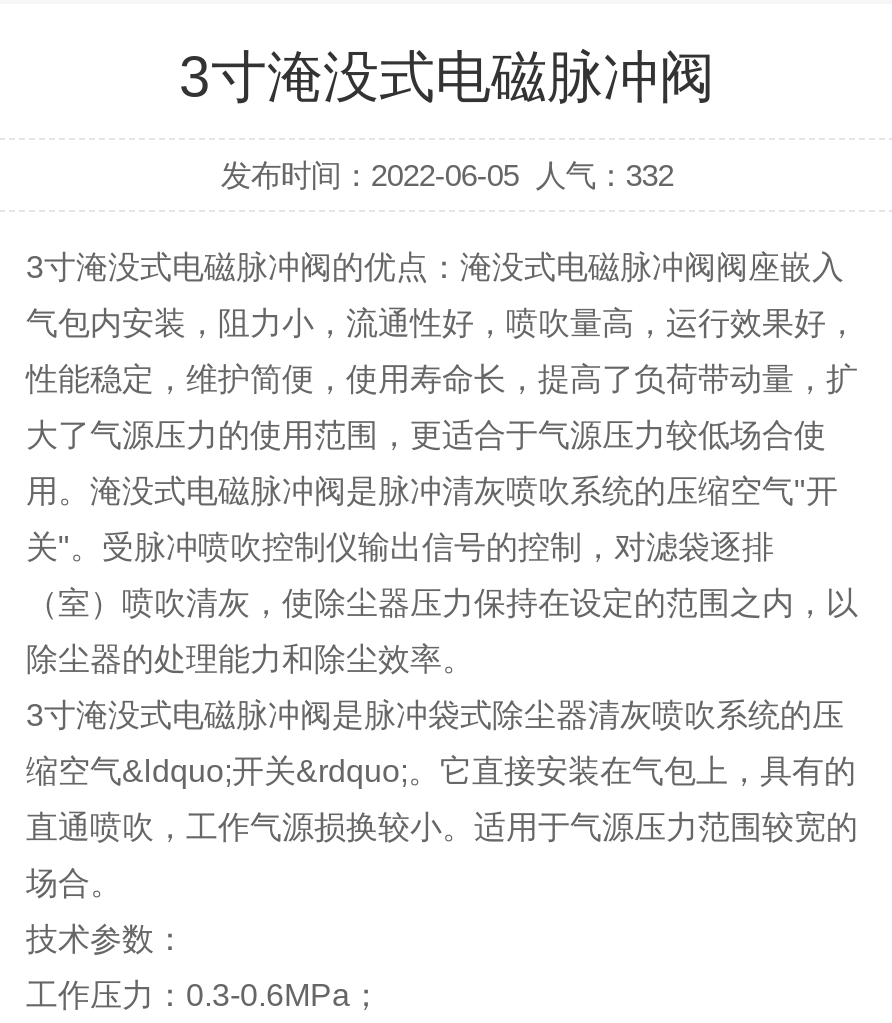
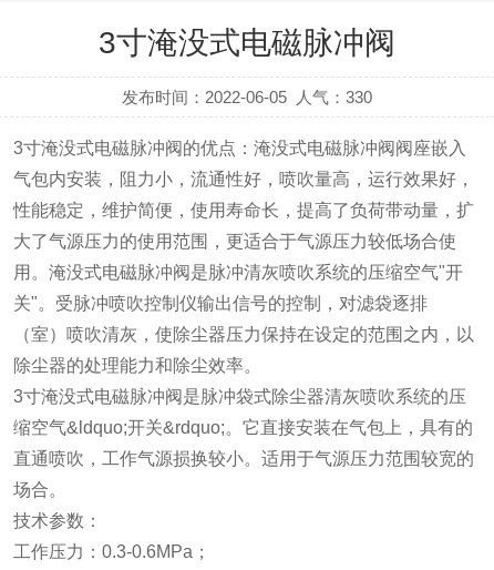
- 发布时间：2022-06-05 人气：332
+ 发布时间：2022-06-05 人气：330
